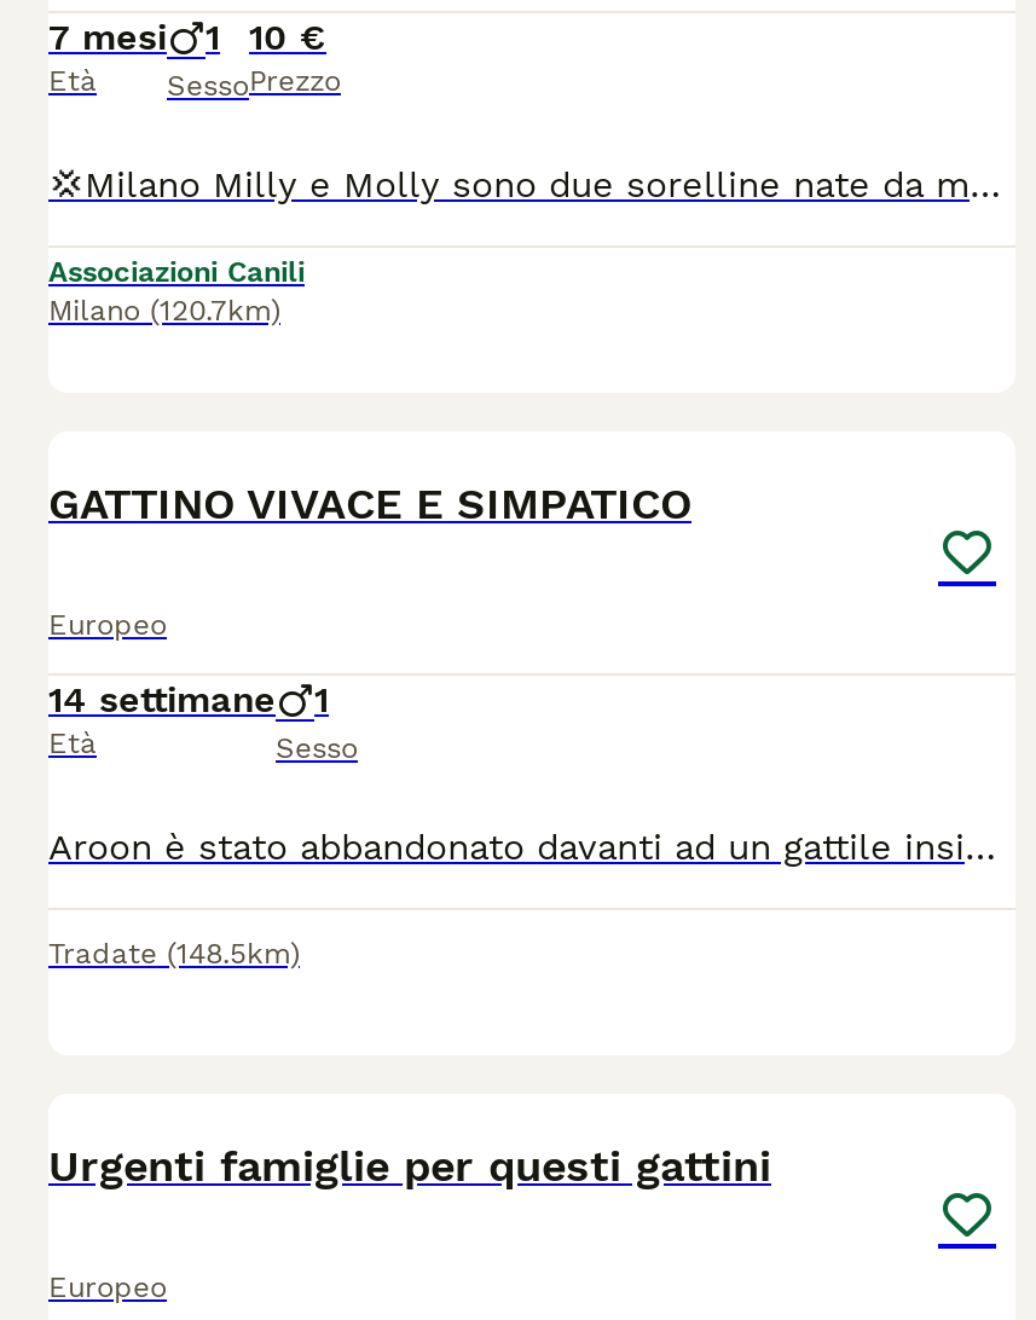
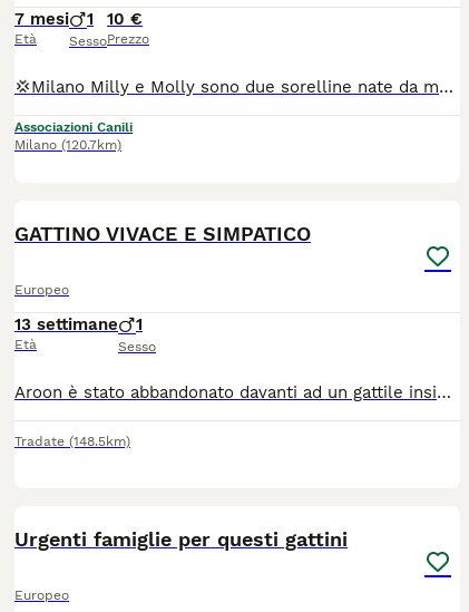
- 14 settimane 1
+ 13 settimane 1
